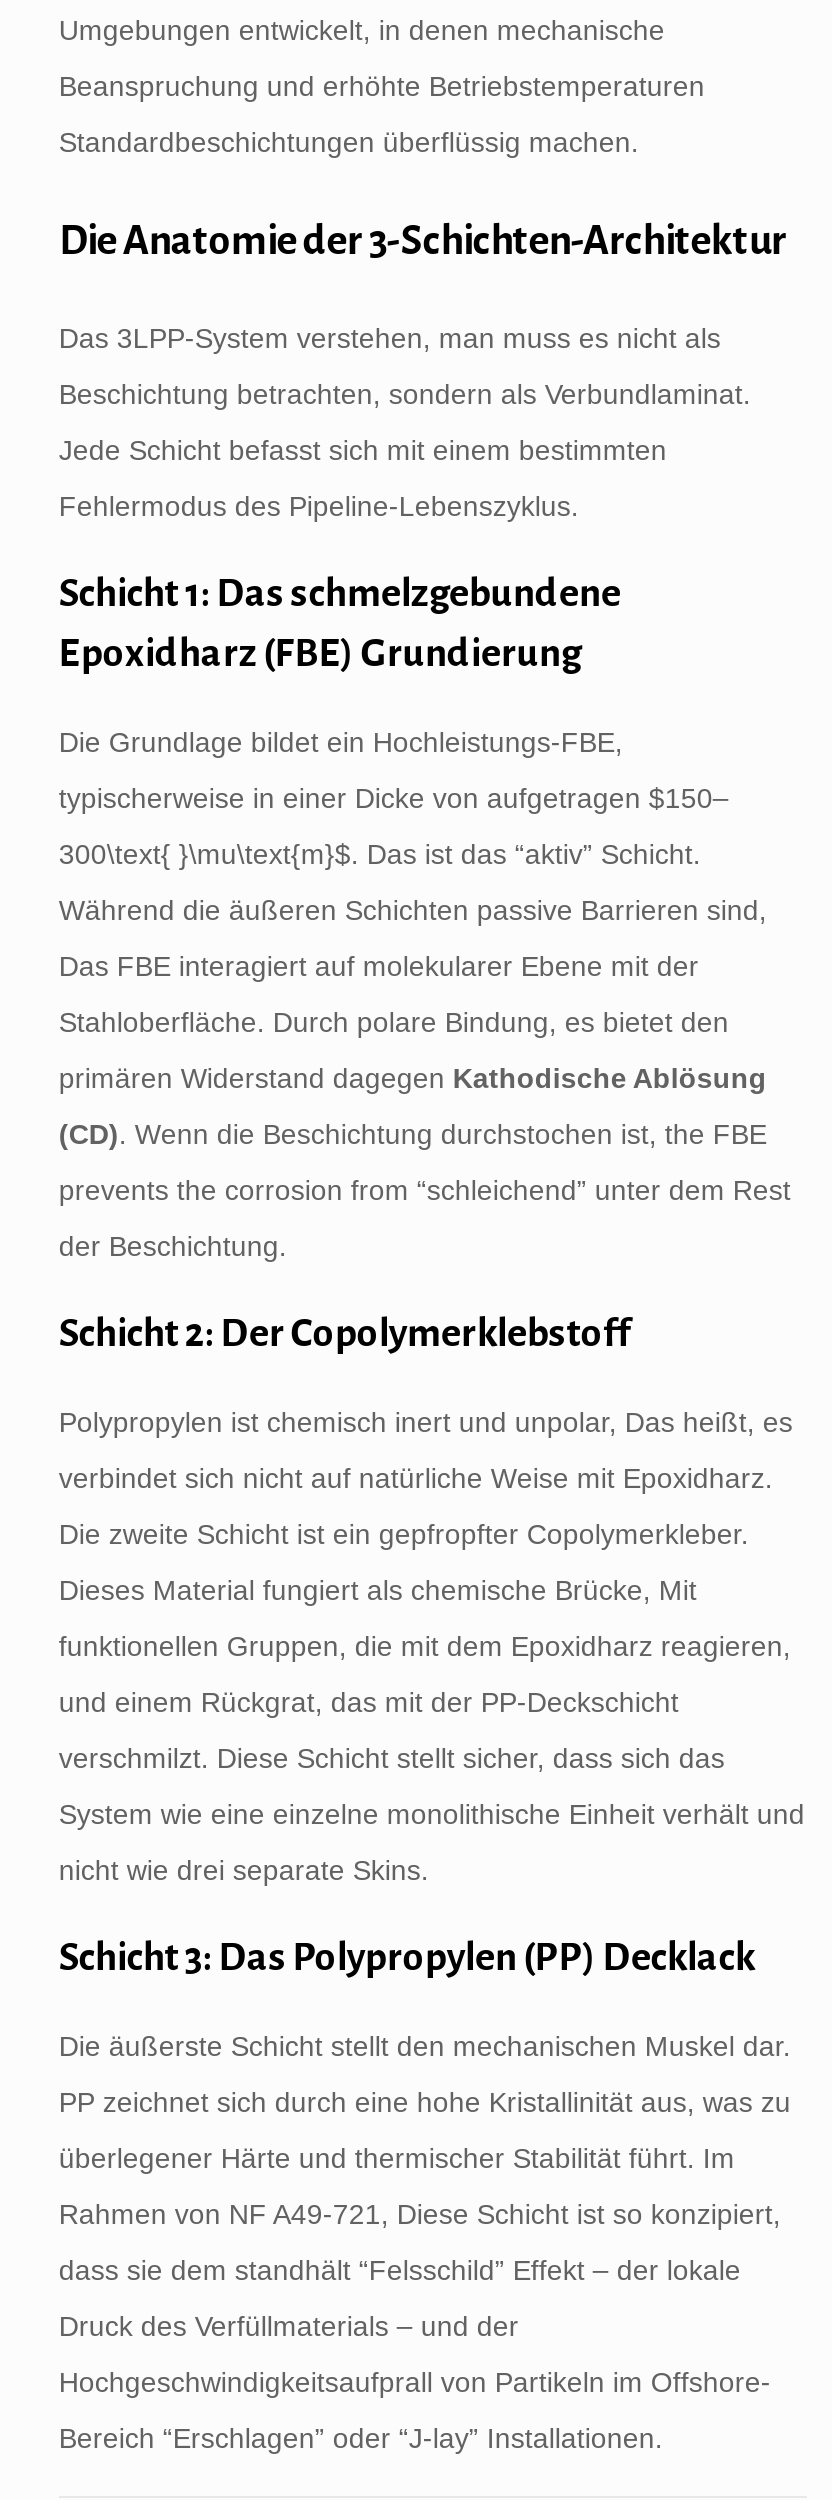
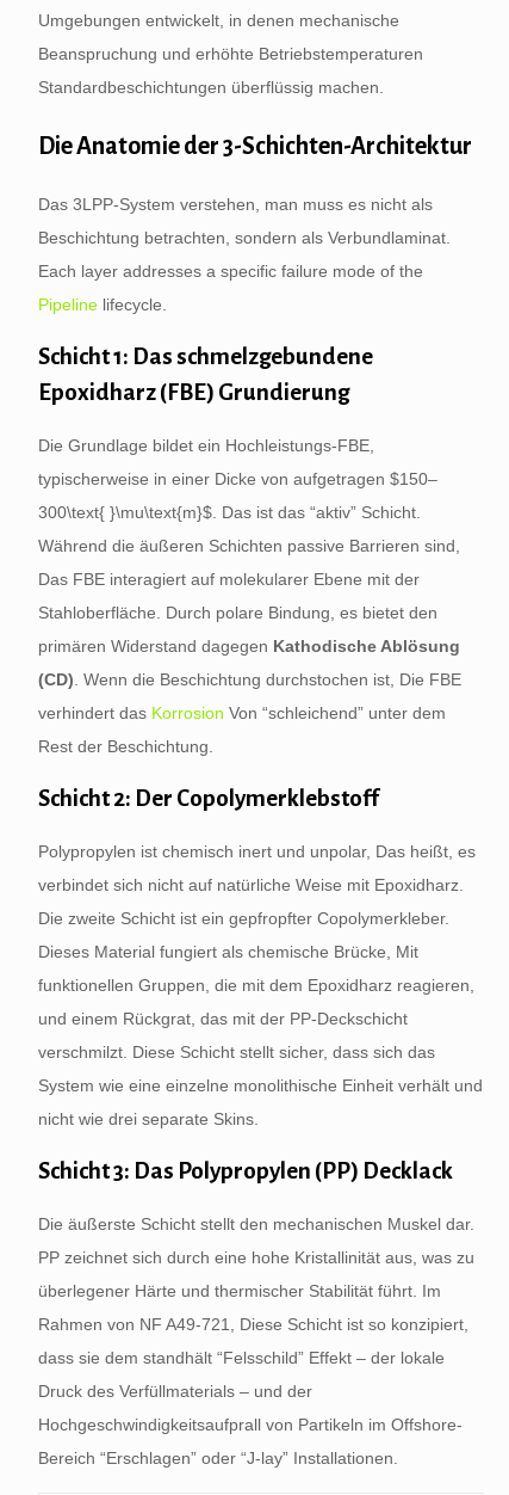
- Jede Schicht befasst sich mit einem bestimmten
+ Each layer addresses a specific failure mode of the

- Fehlermodus des Pipeline-Lebenszyklus.
+ Pipeline lifecycle.

- (CD). Wenn die Beschichtung durchstochen ist, the FBE
+ (CD). Wenn die Beschichtung durchstochen ist, Die FBE

- prevents the corrosion from “schleichend” unter dem Rest
+ verhindert das Korrosion Von “schleichend” unter dem

- der Beschichtung.
+ Rest der Beschichtung.
